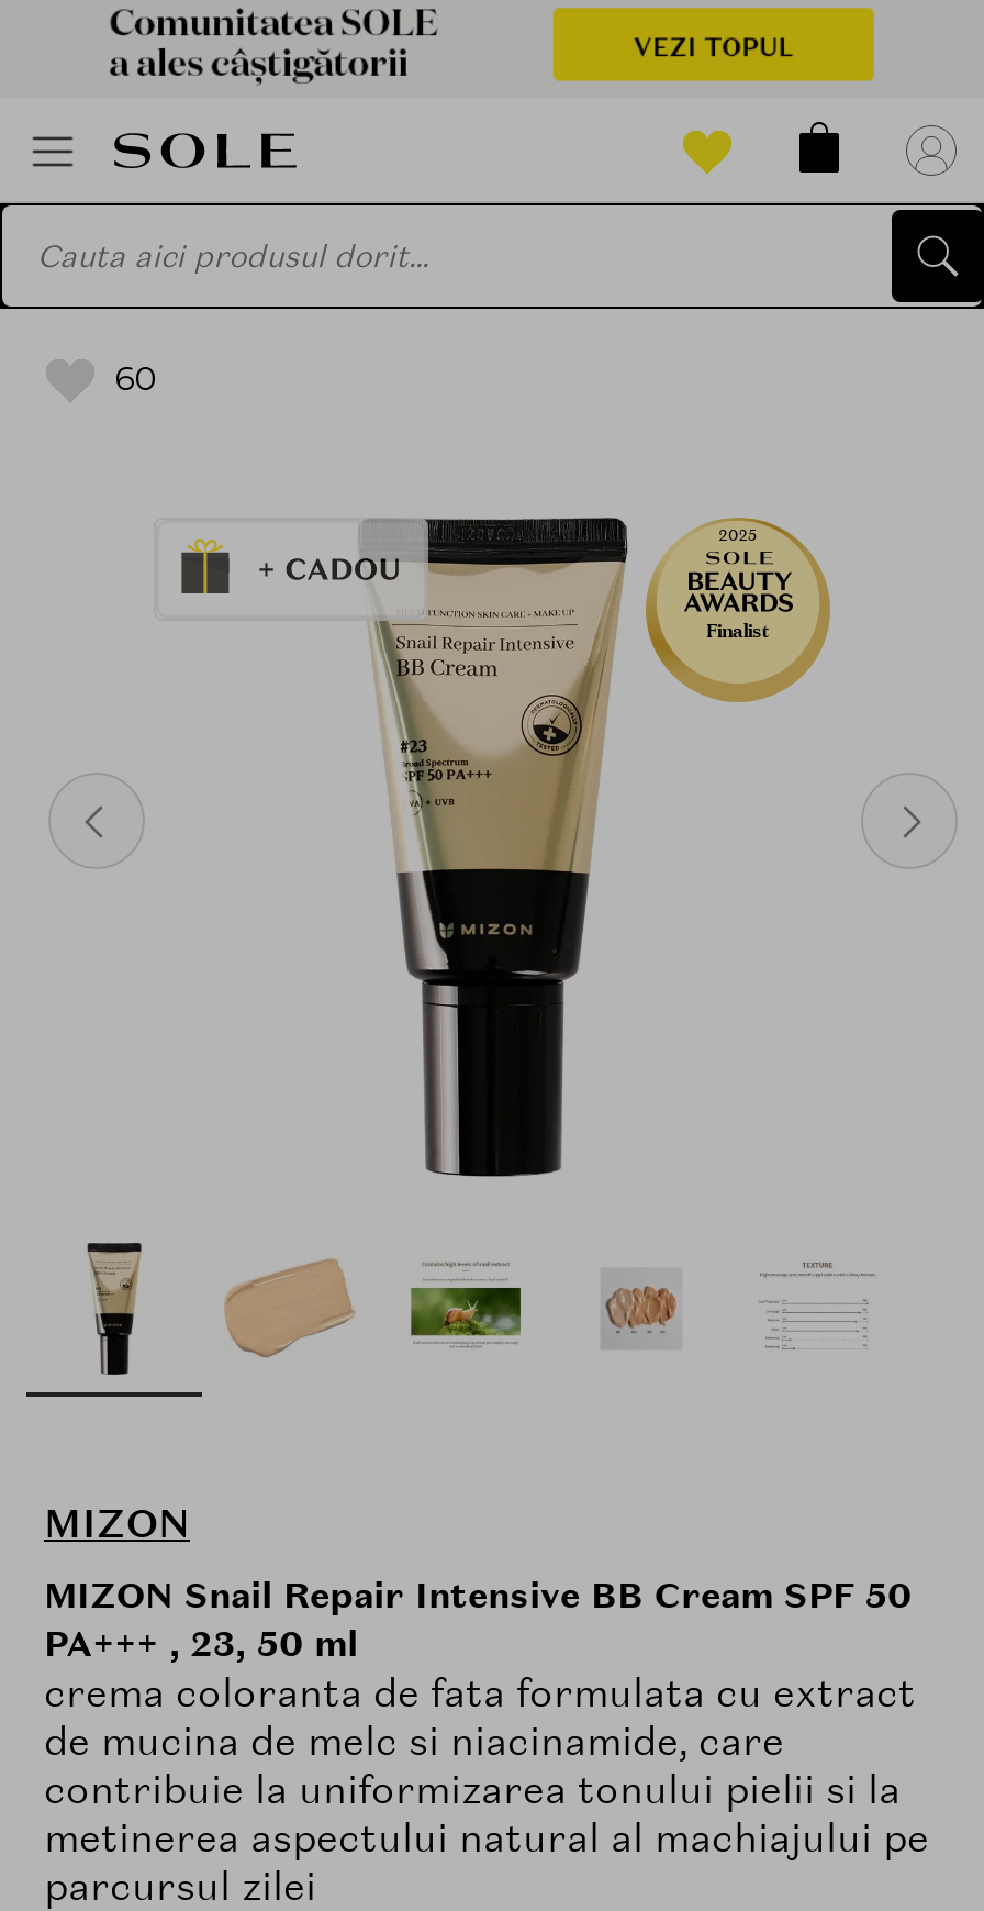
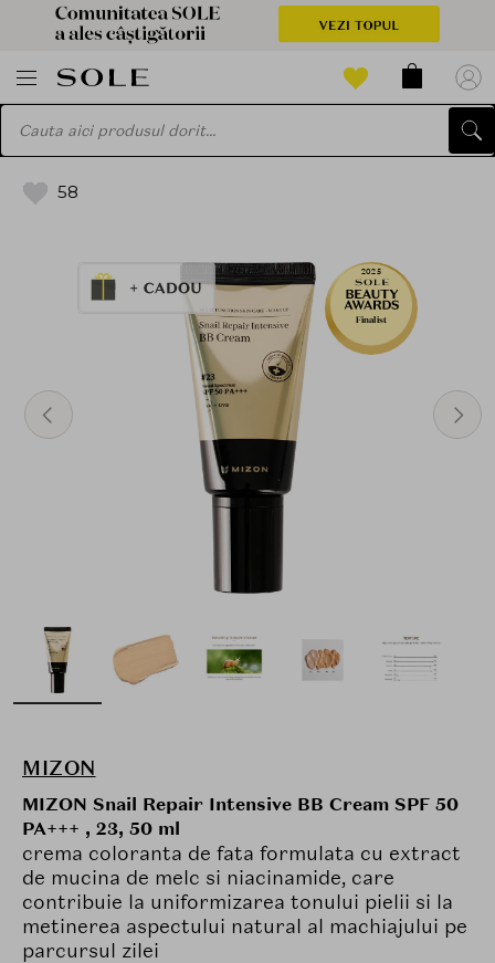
- 60
+ 58
